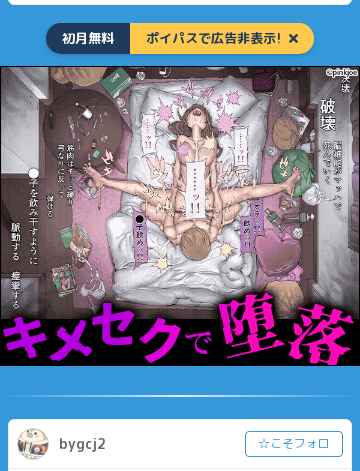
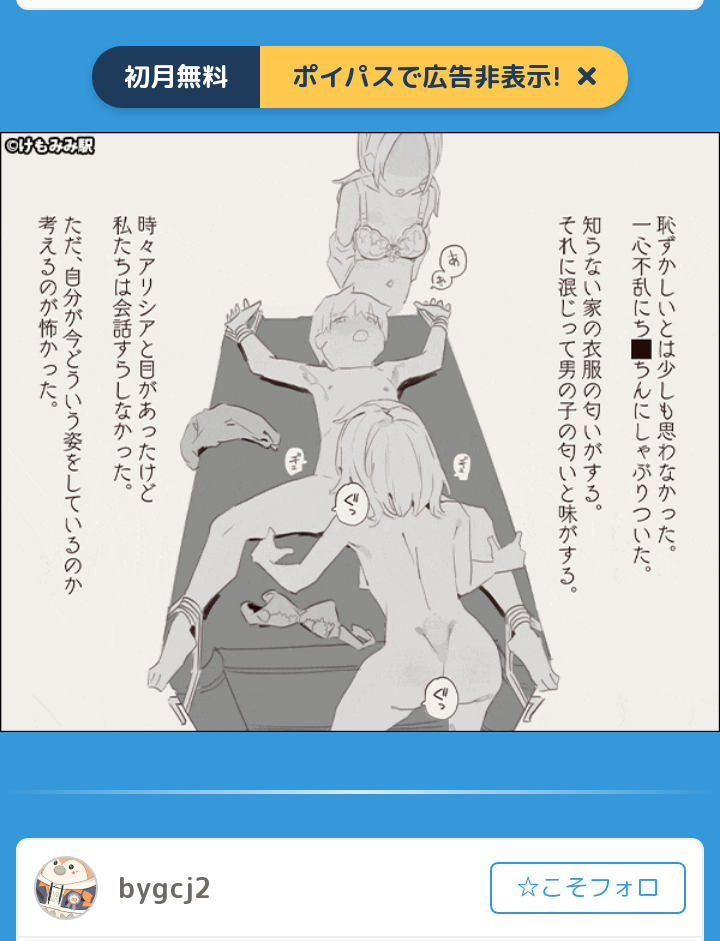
- [image]
+ [image]
